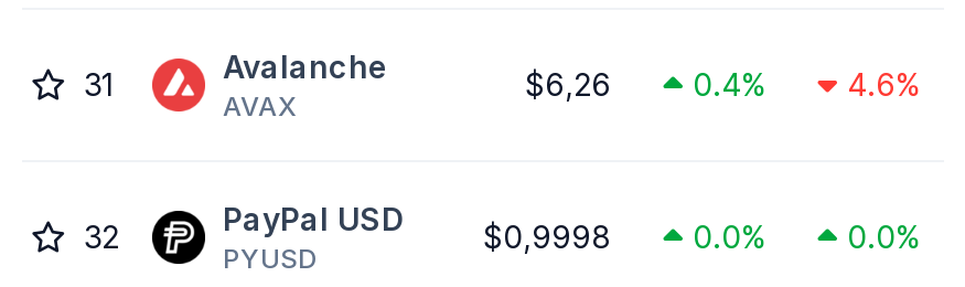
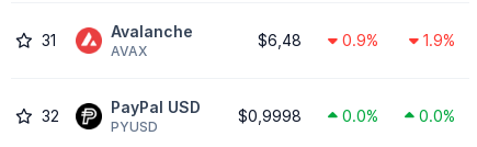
- $6,26
+ $6,48

- 0.4%
+ 0.9%

- 4.6%
+ 1.9%
